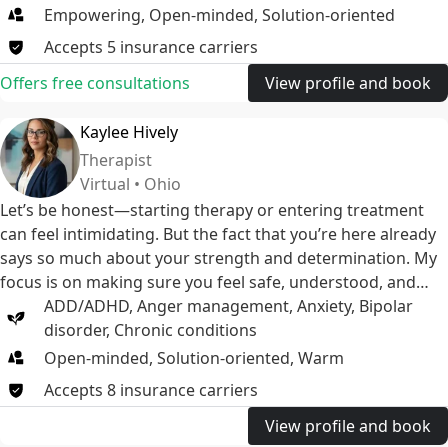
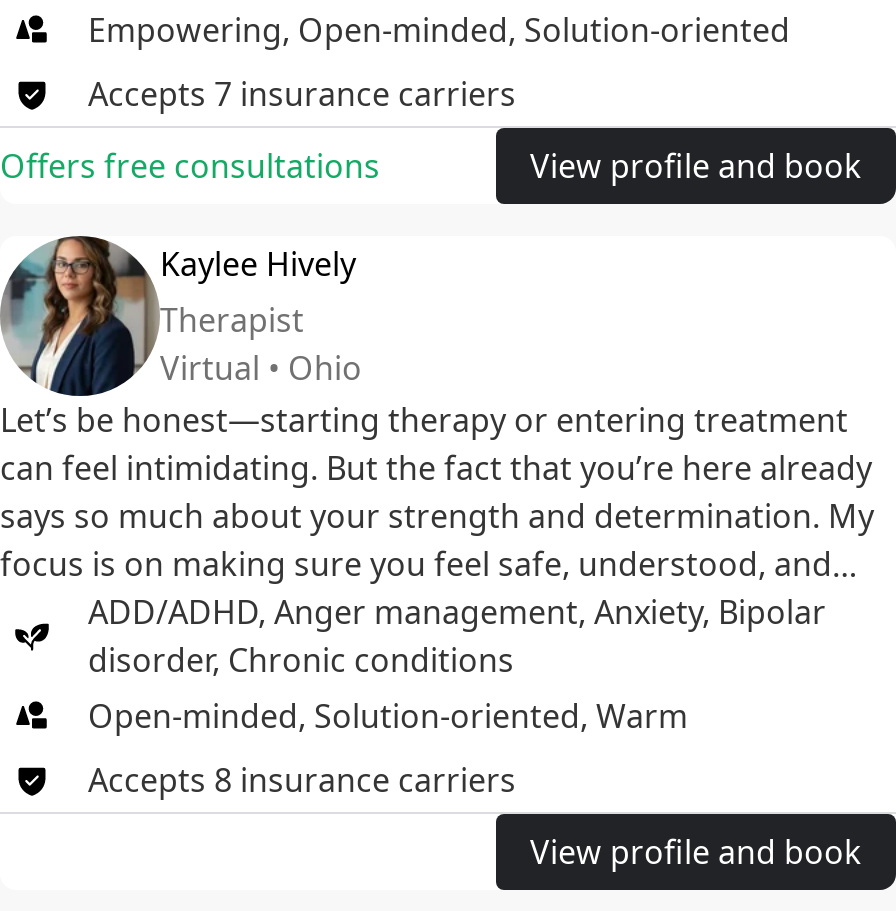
- Accepts 5 insurance carriers
+ Accepts 7 insurance carriers
